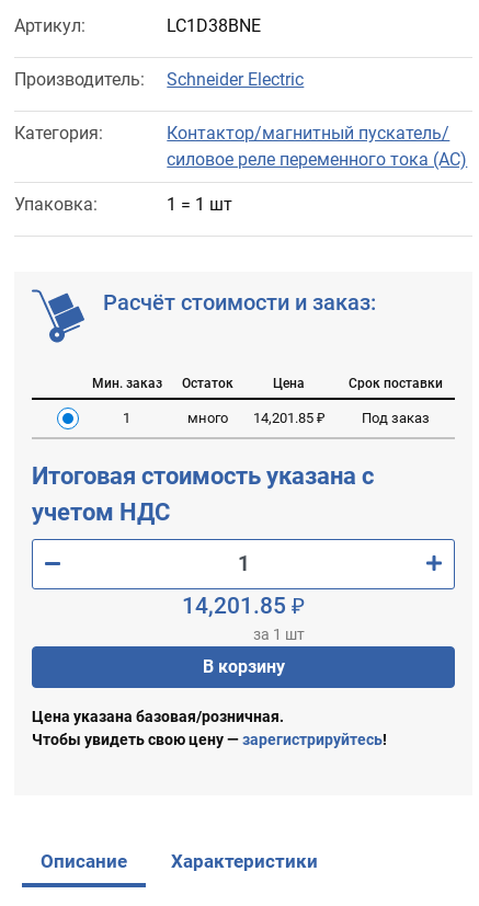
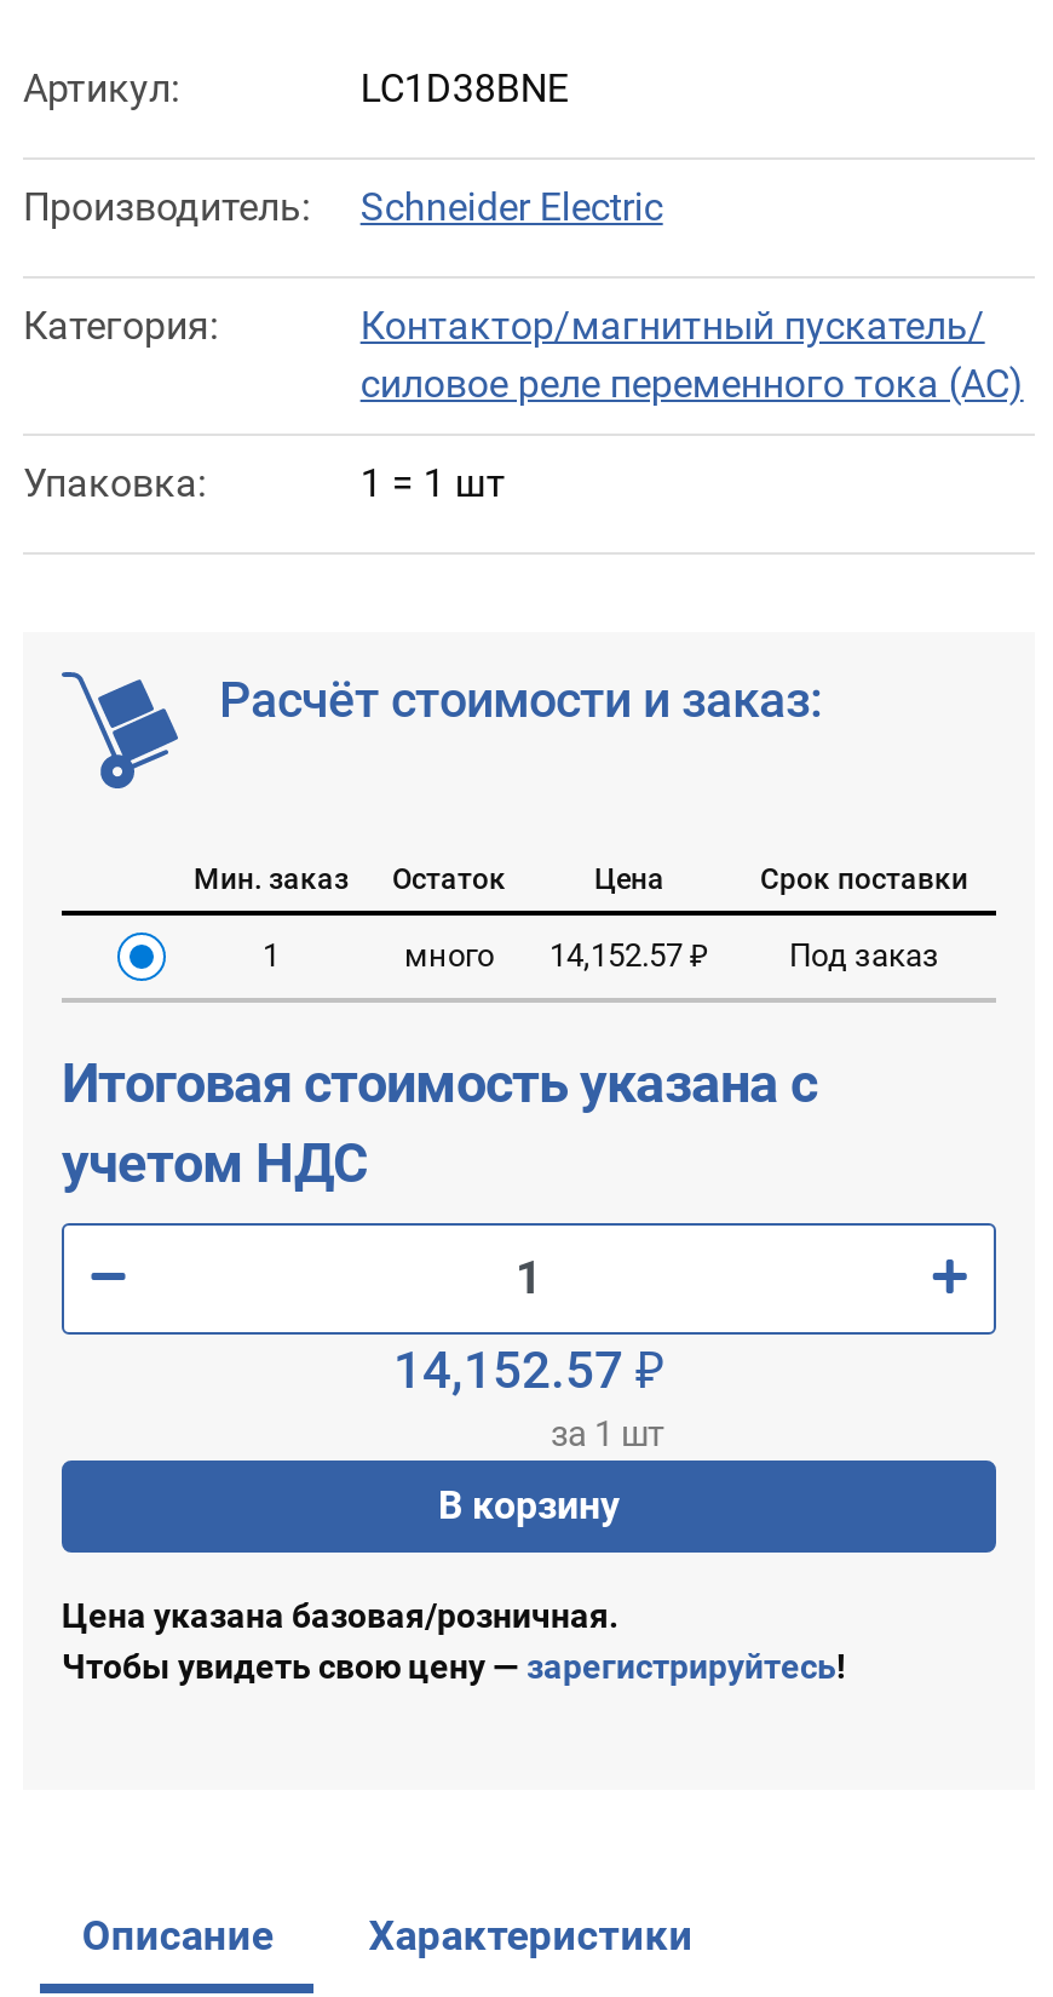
- много 14,201.85 ₽
+ много 14,152.57 ₽

- 14,201.85 ₽
+ 14,152.57 ₽
